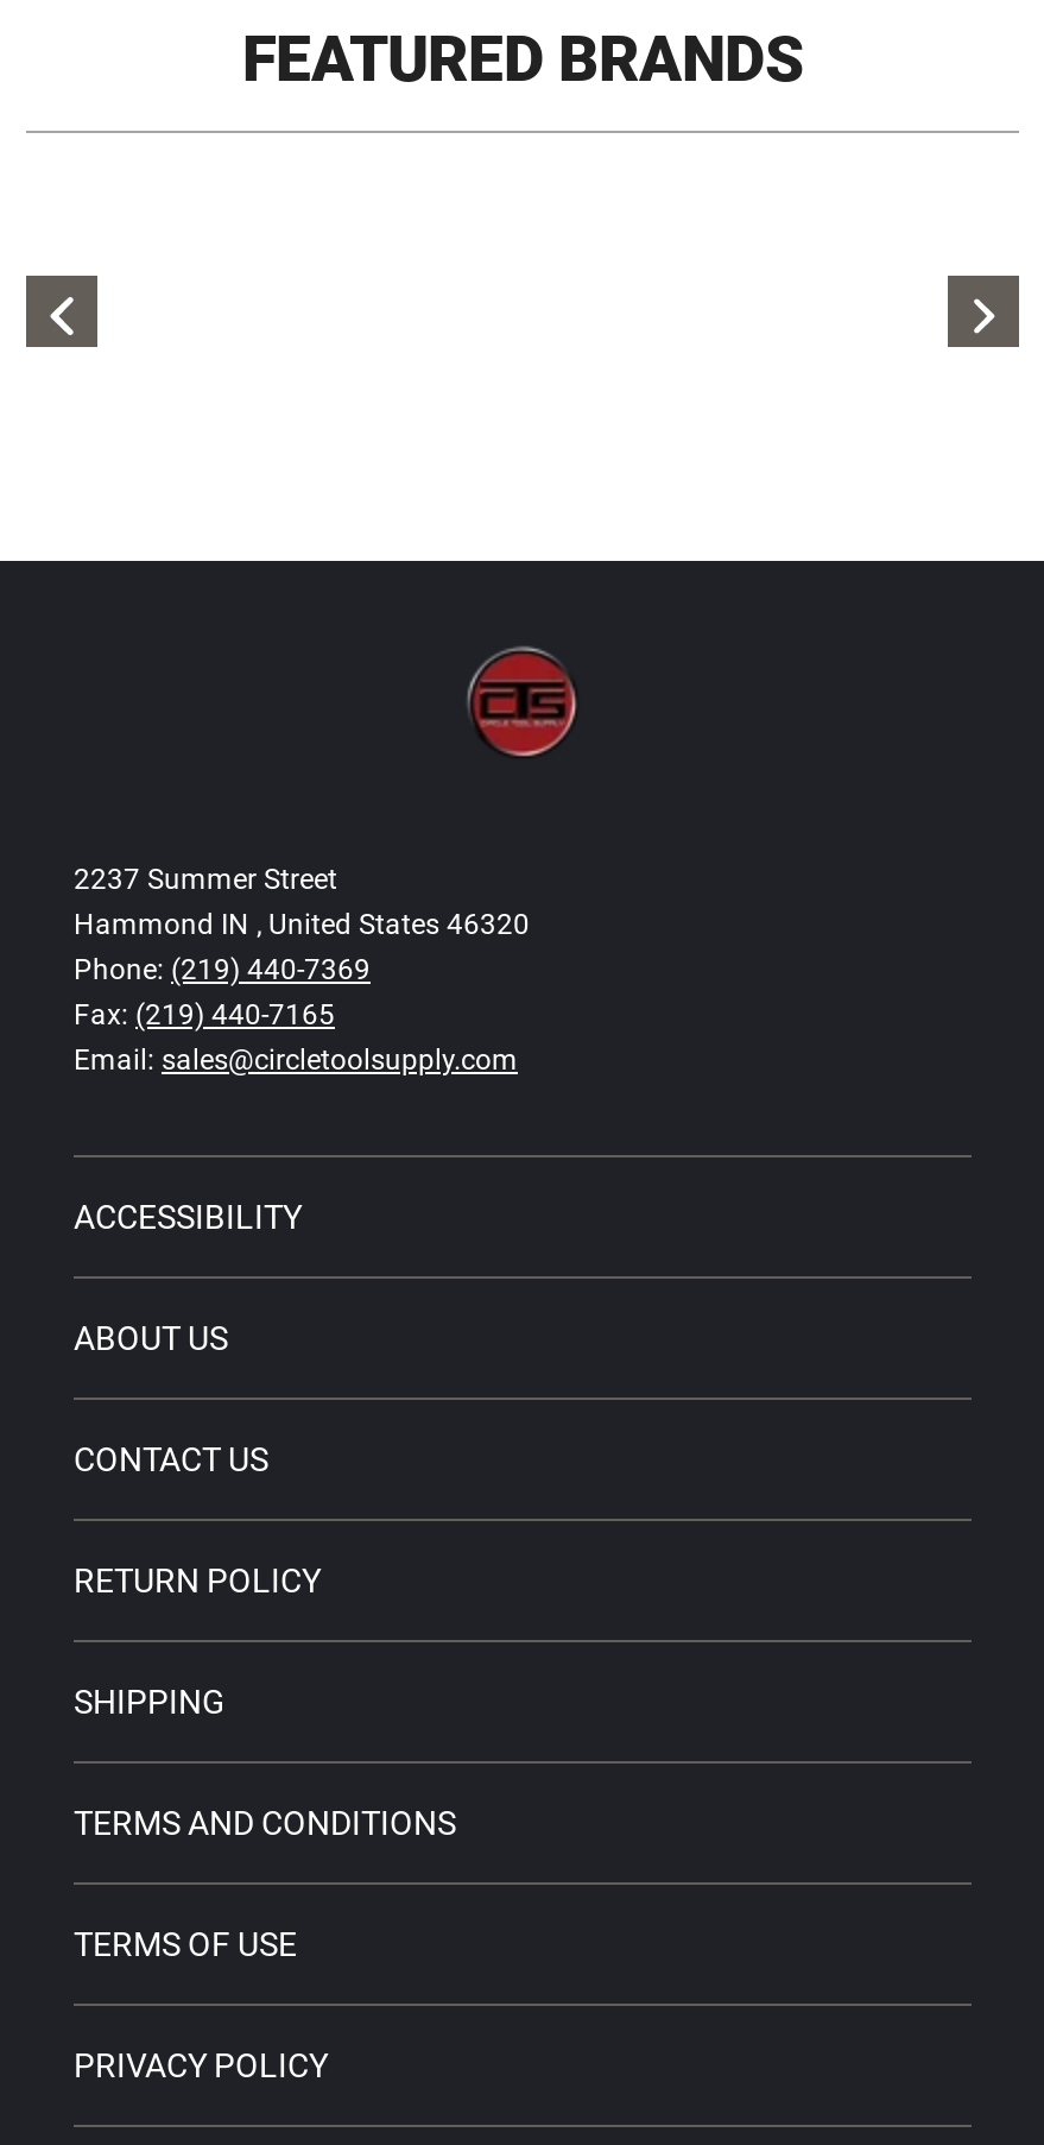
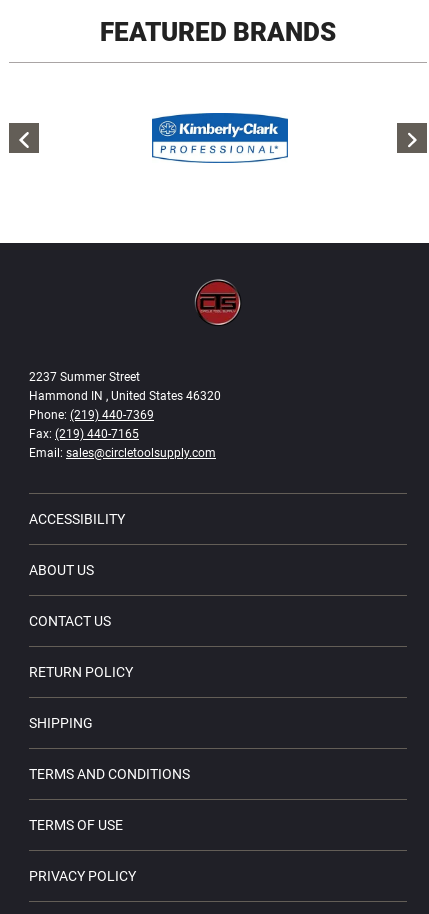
+ [image]
